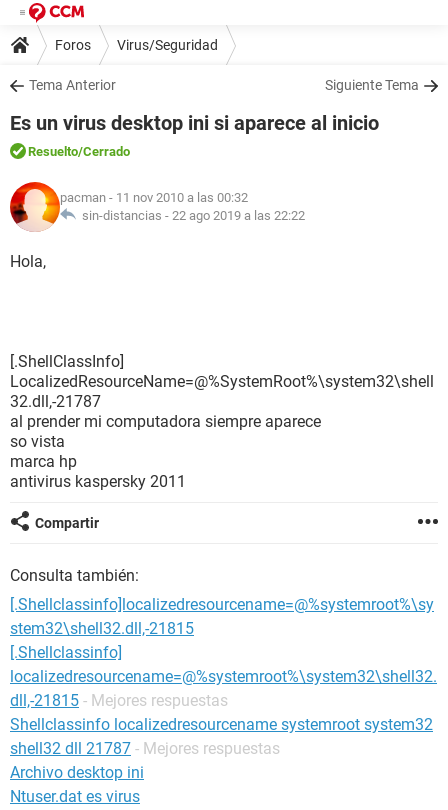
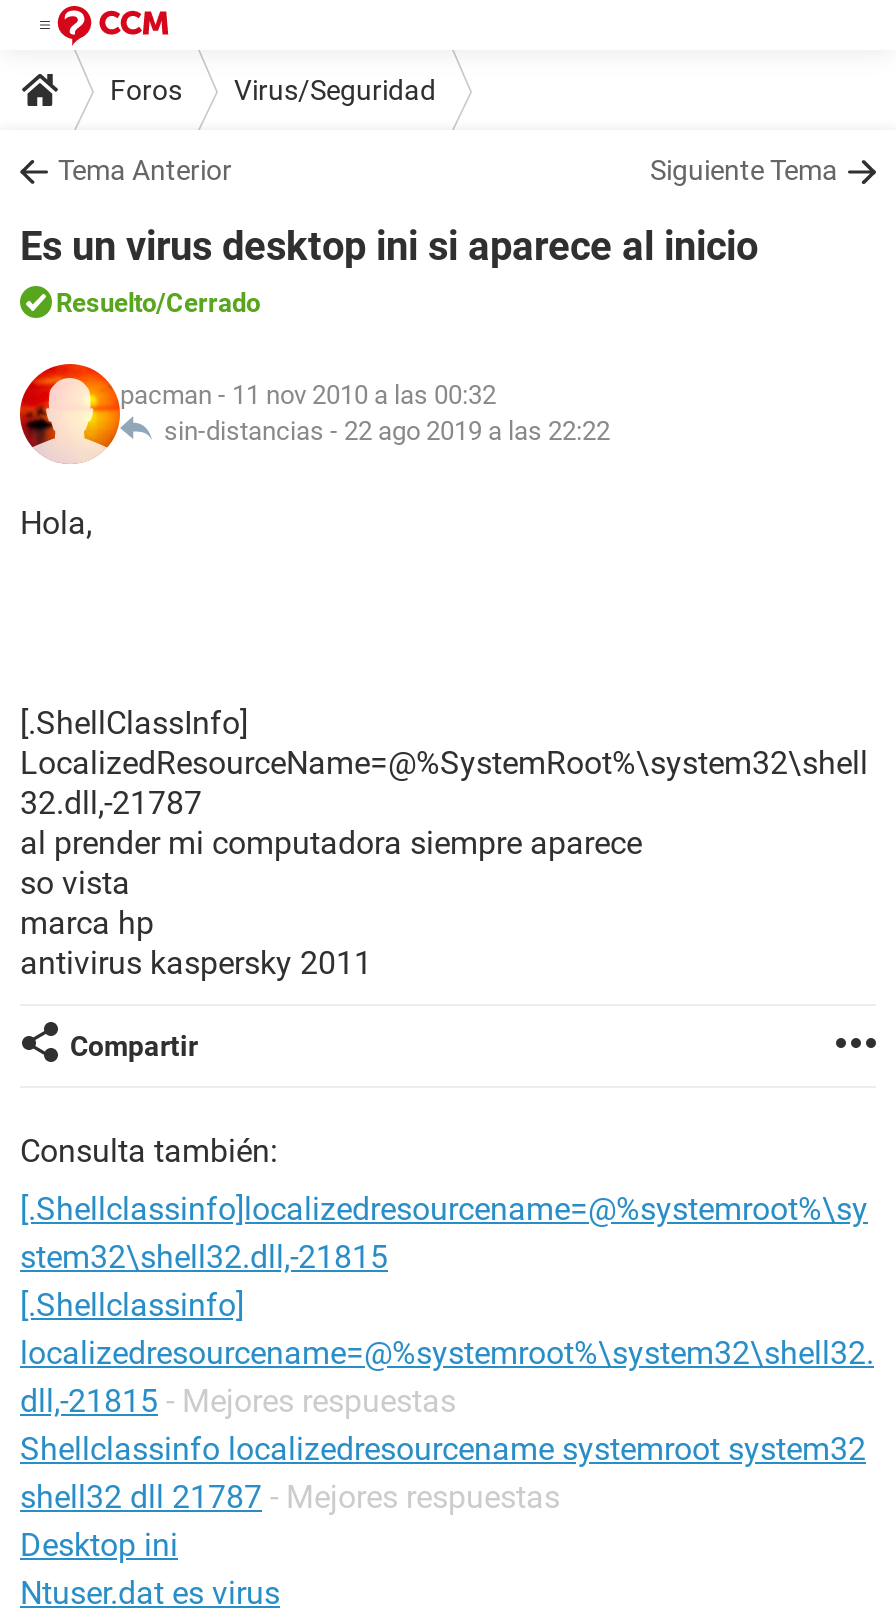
- Archivo desktop ini
+ Desktop ini
